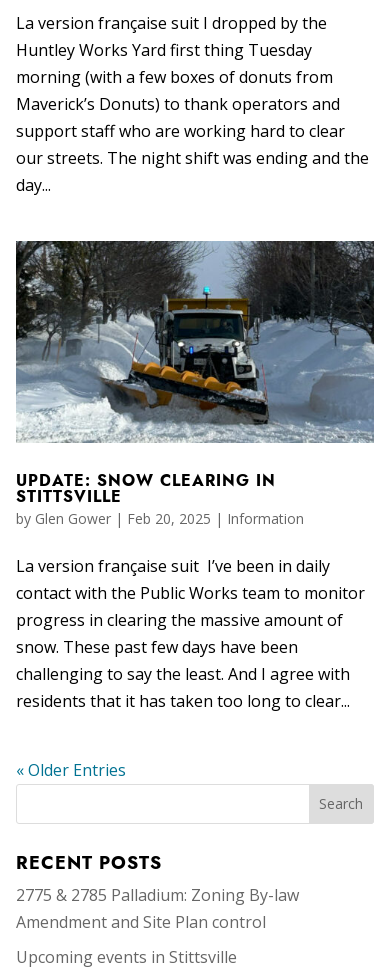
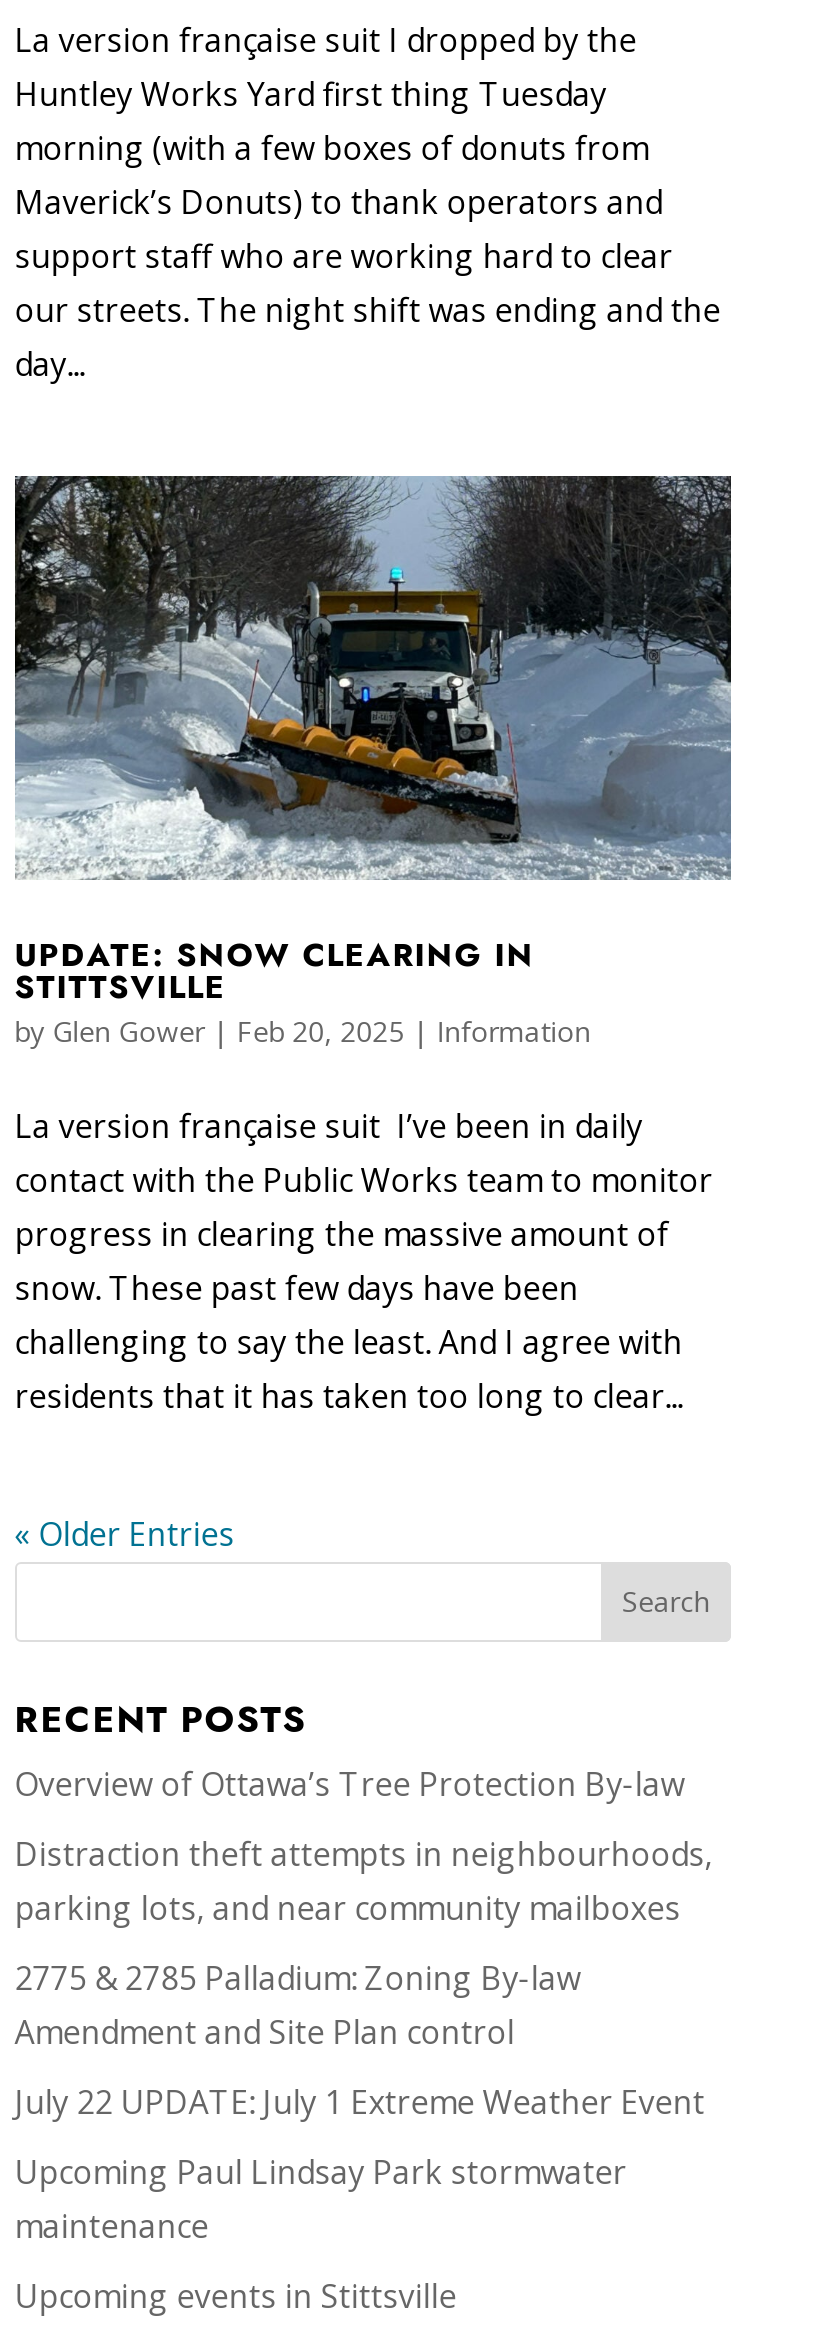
+ Overview of Ottawa’s Tree Protection By-law
+ Distraction theft attempts in neighbourhoods,
+ parking lots, and near community mailboxes

+ July 22 UPDATE: July 1 Extreme Weather Event
+ Upcoming Paul Lindsay Park stormwater
+ maintenance
